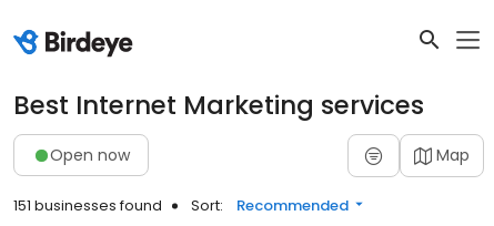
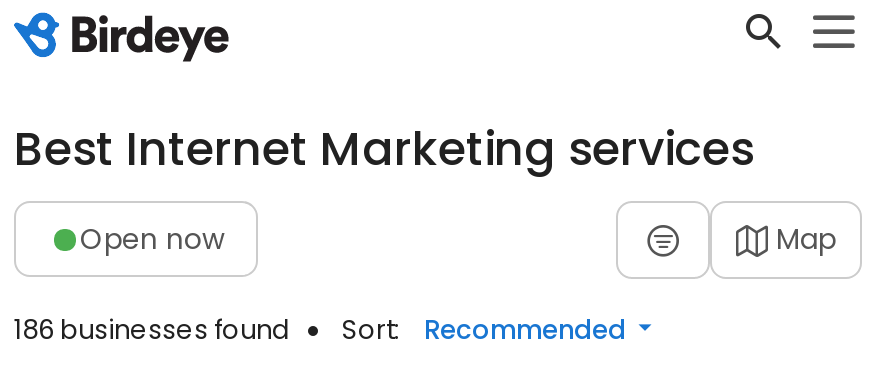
- 151 businesses found
+ 186 businesses found
